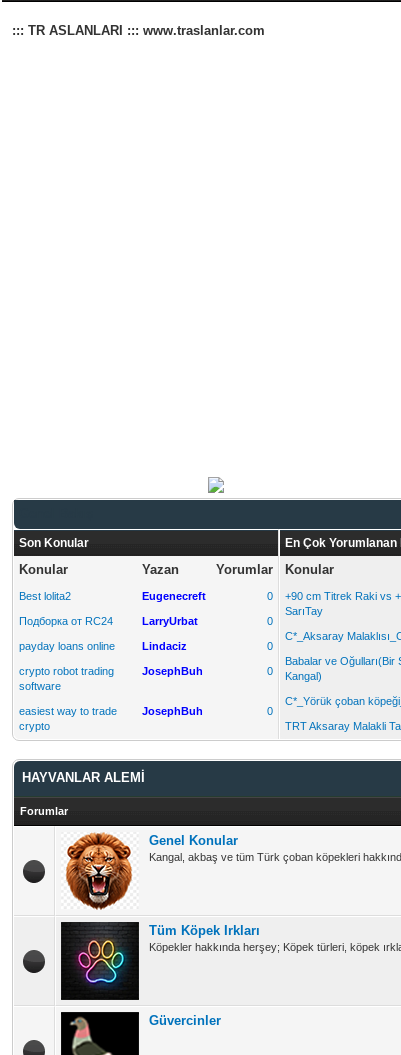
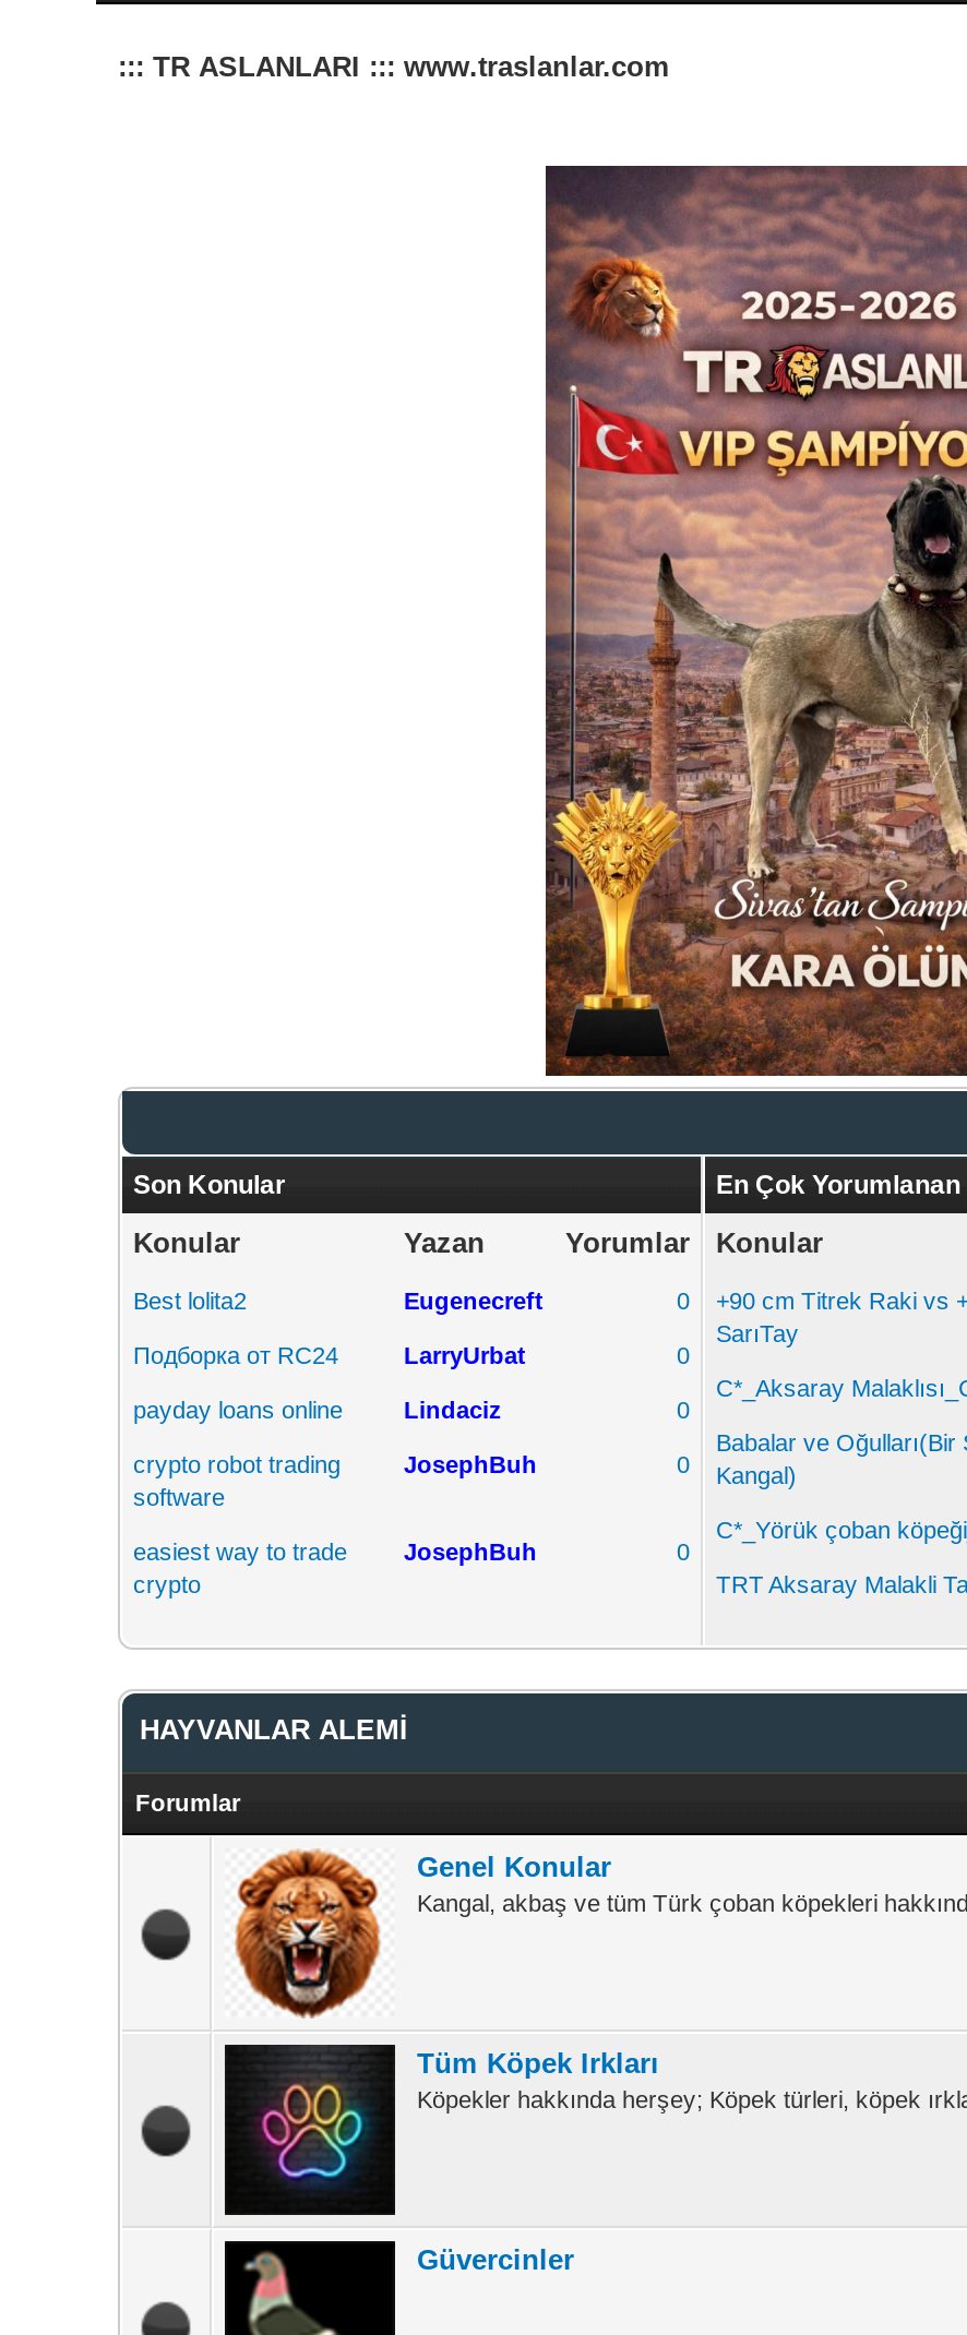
+ [image]
